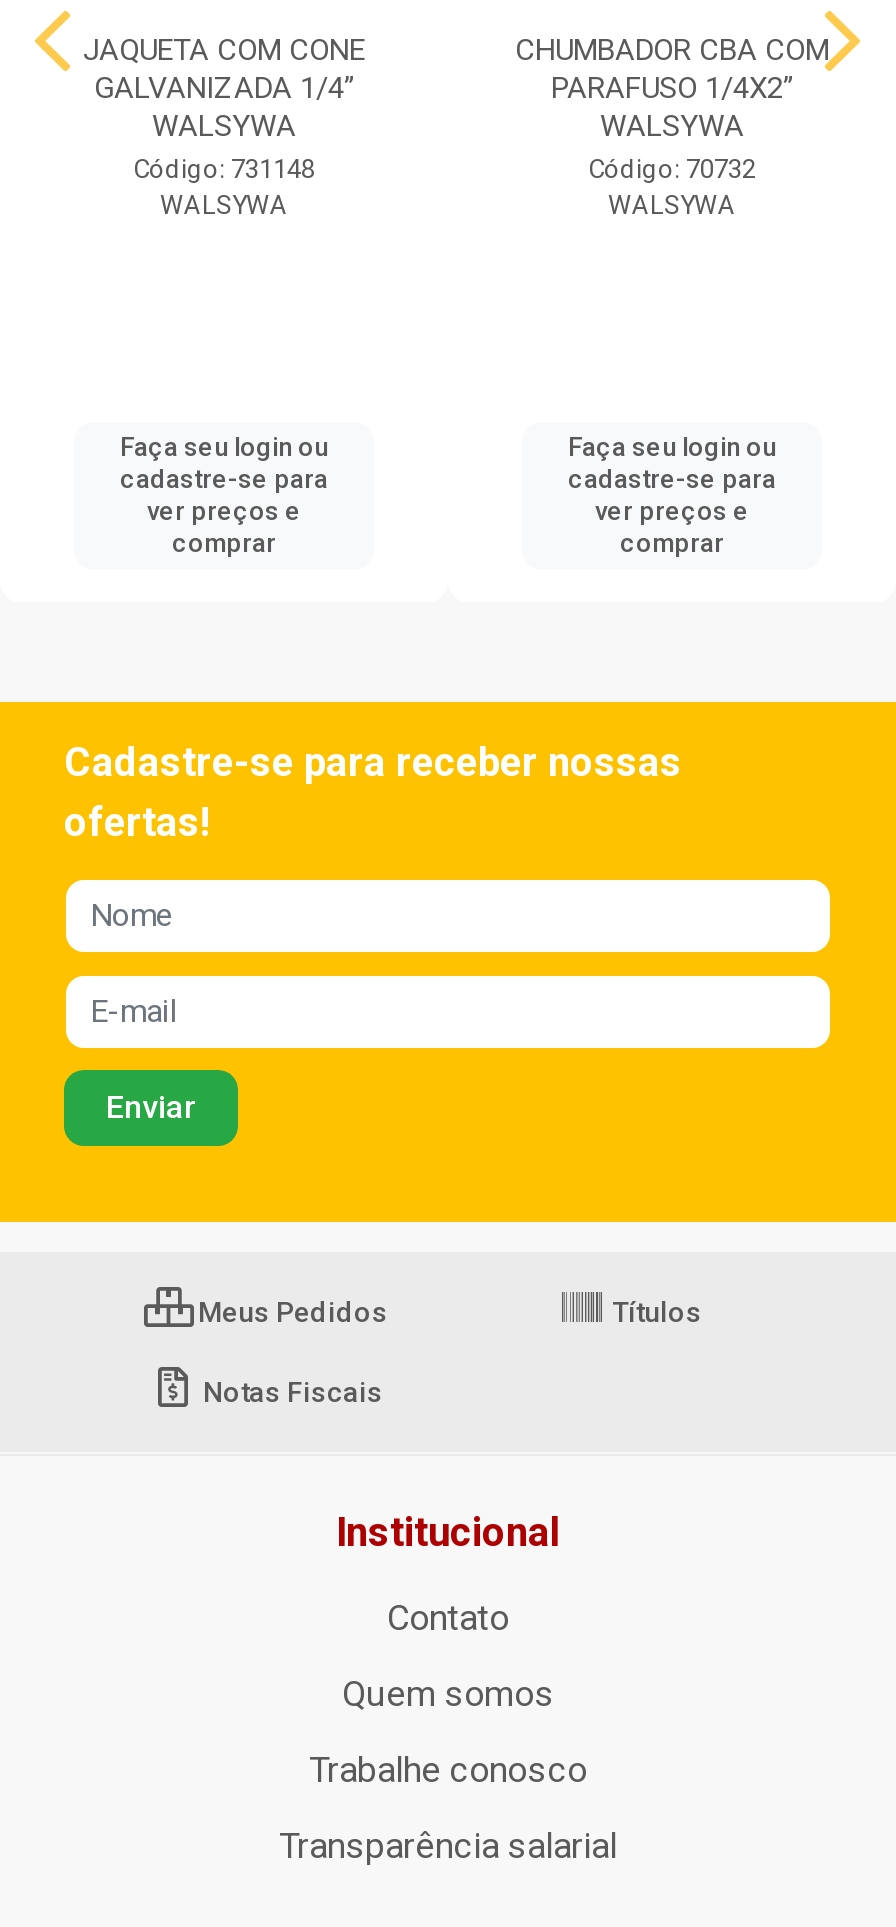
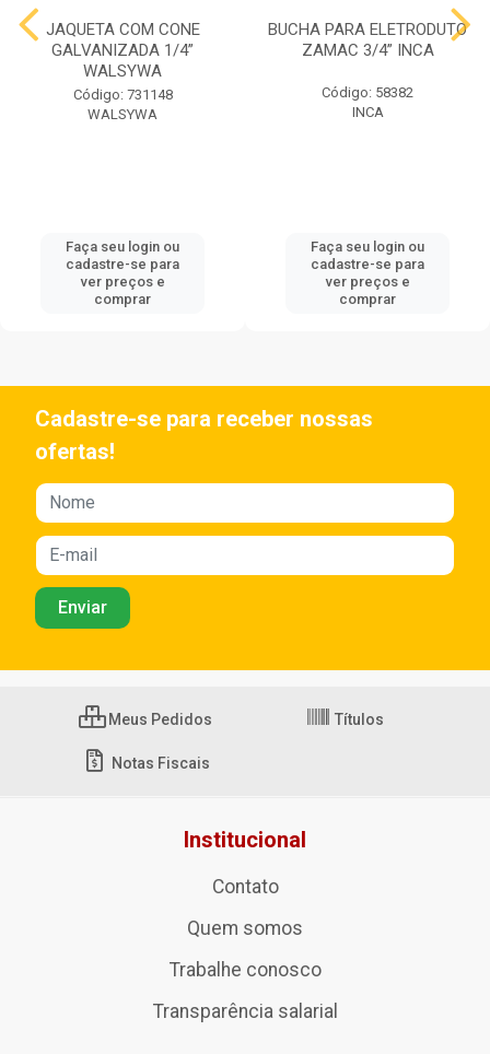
- CHUMBADOR CBA COM
- PARAFUSO 1/4X2”
- WALSYWA
- Código: 70732
- WALSYWA
+ BUCHA PARA ELETRODUTO
+ ZAMAC 3/4” INCA
+ Código: 58382
+ INCA
